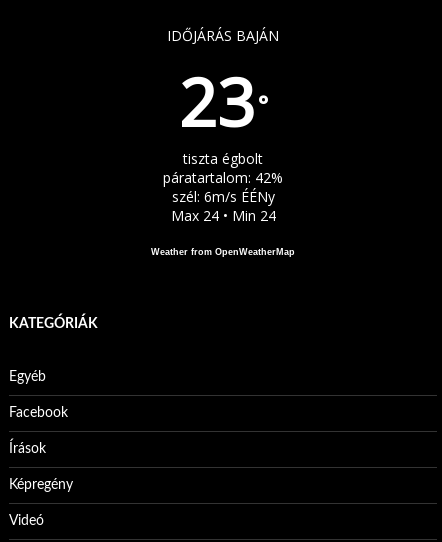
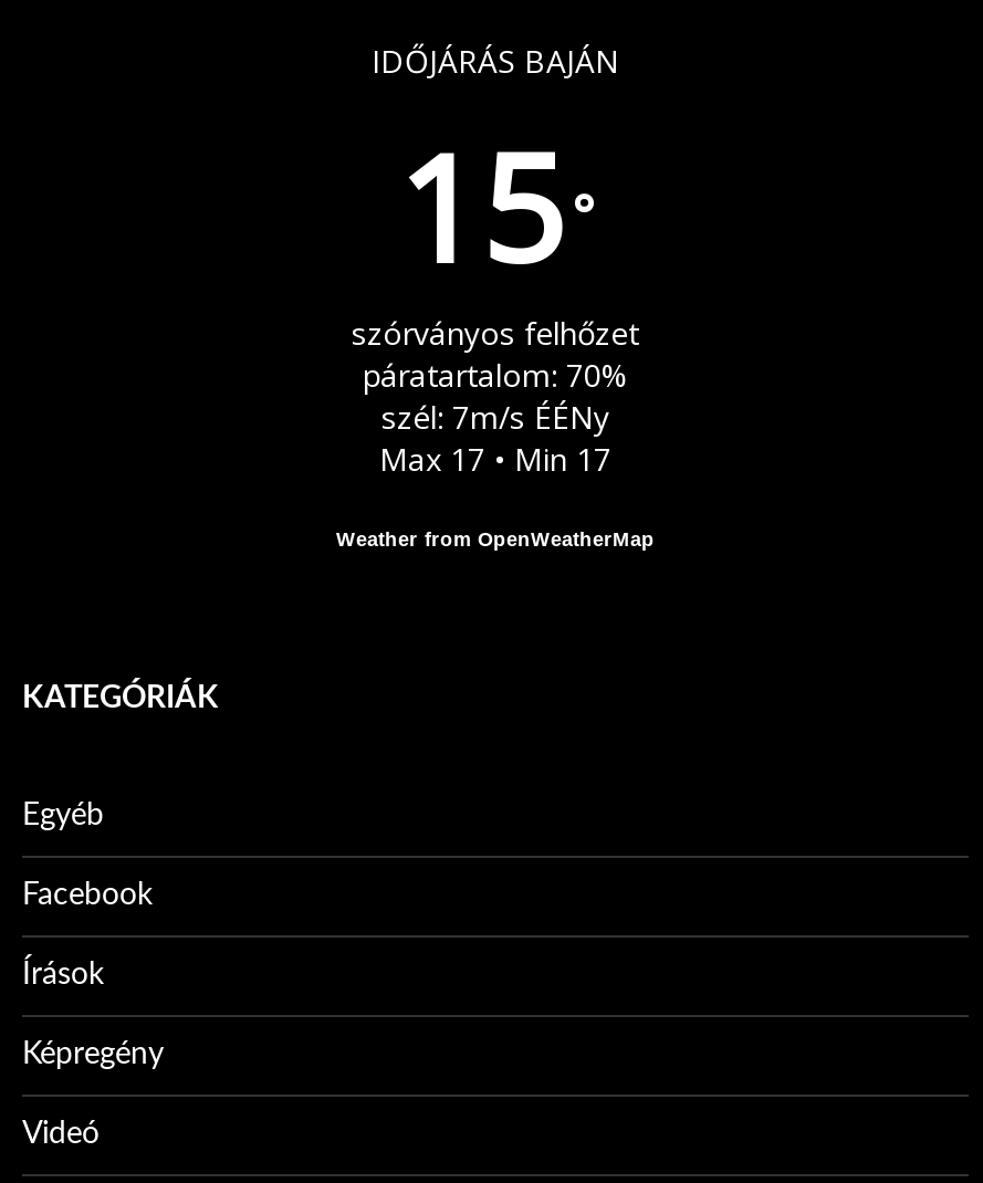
- 23 °
- tiszta égbolt
- páratartalom: 42%
- szél: 6m/s ÉÉNy
- Max 24 • Min 24
+ 15 °
+ szórványos felhőzet
+ páratartalom: 70%
+ szél: 7m/s ÉÉNy
+ Max 17 • Min 17
